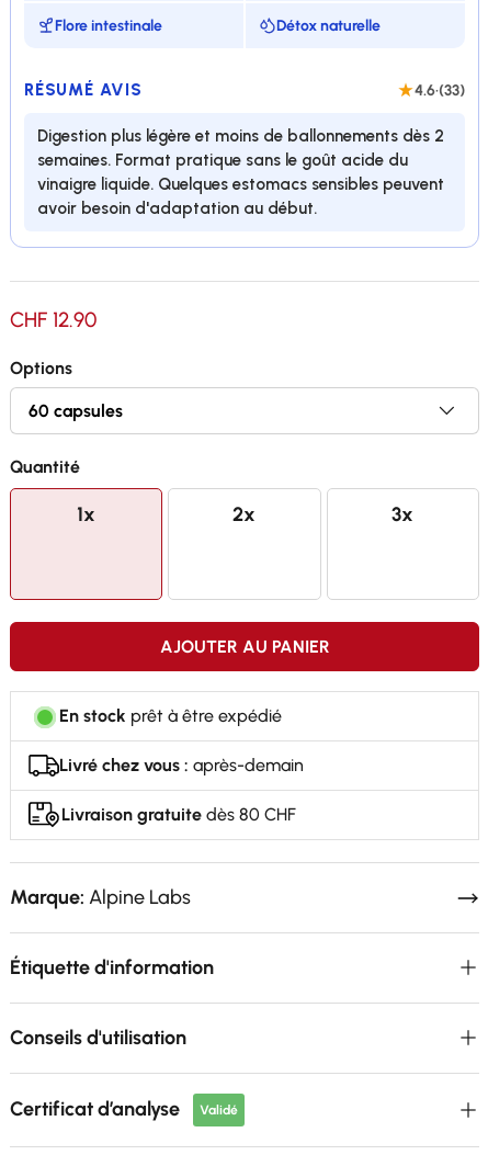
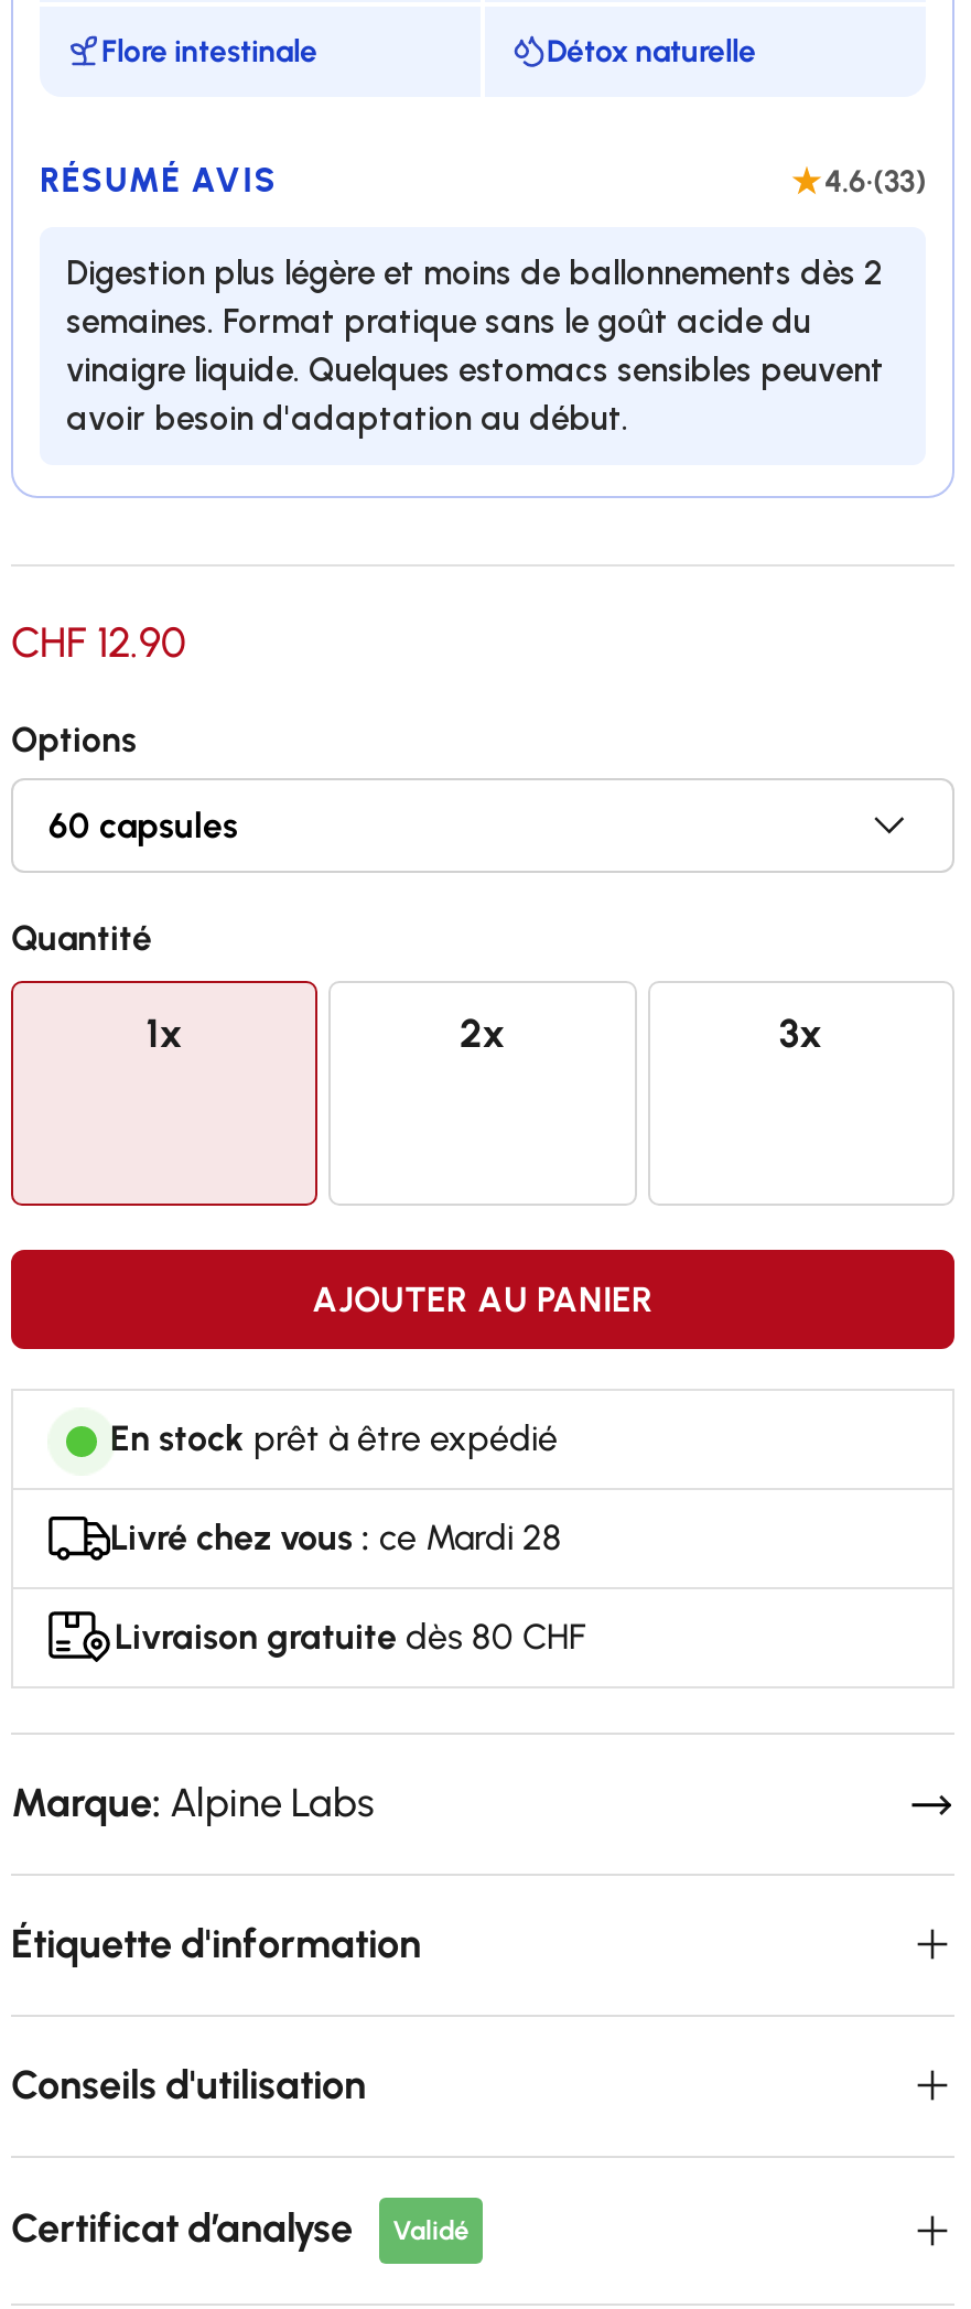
- Livré chez vous : après-demain
+ Livré chez vous : ce Mardi 28
